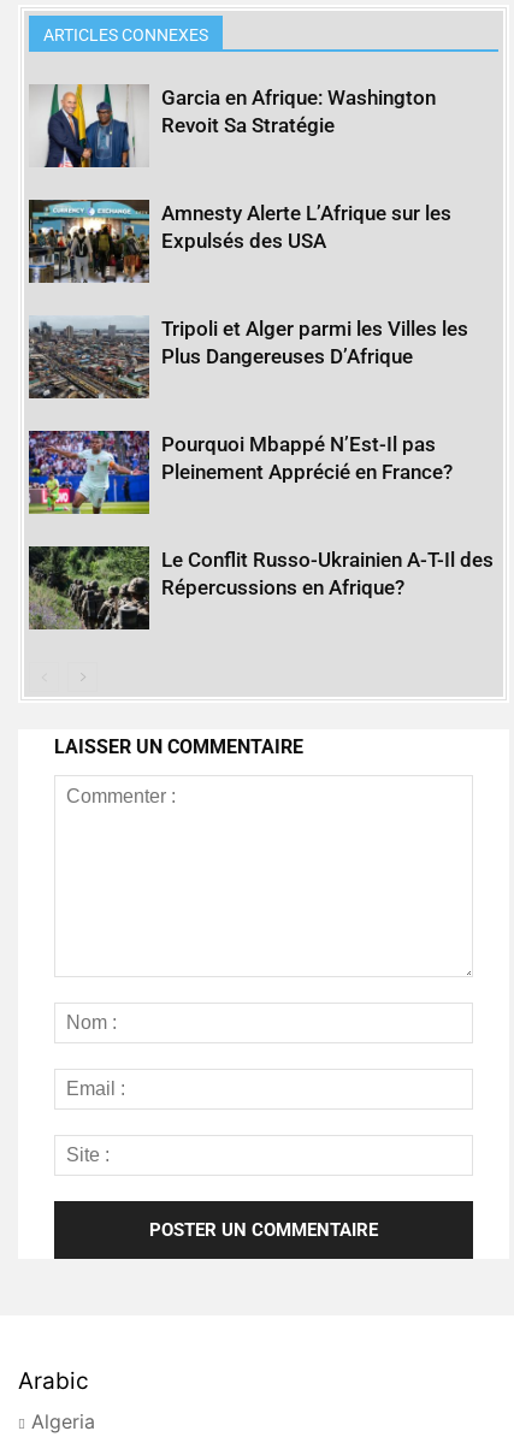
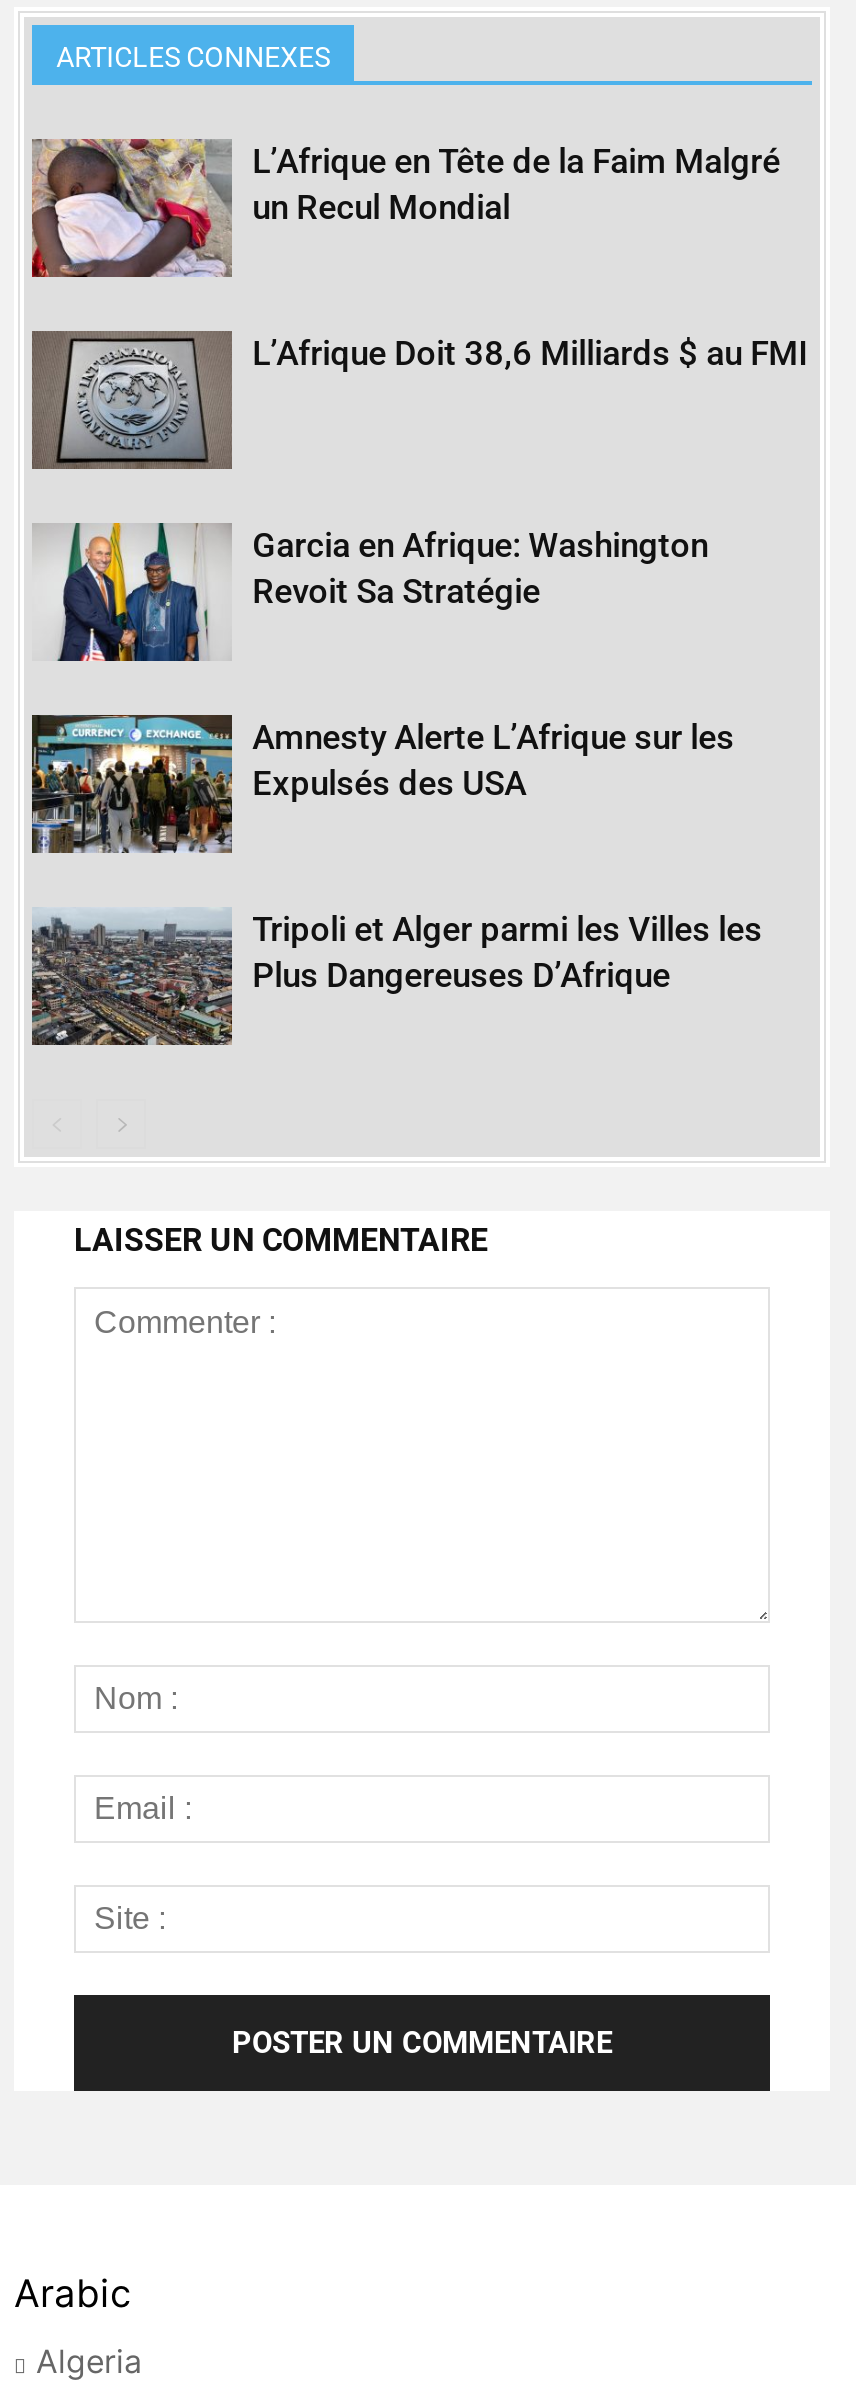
+ [image]
+ L’Afrique en Tête de la Faim Malgré
+ un Recul Mondial

+ [image]
+ L’Afrique Doit 38,6 Milliards $ au FMI

moved down: [image] | Garcia en Afrique: Washington | Revoit Sa Stratégie | Amnesty Alerte L’Afrique sur les | Expulsés des USA | Tripoli et Alger parmi les Villes les | Plus Dangereuses D’Afrique

- [image]
- Pourquoi Mbappé N’Est-Il pas
- Pleinement Apprécié en France?

- [image]
- Le Conflit Russo-Ukrainien A-T-Il des
- Répercussions en Afrique?
